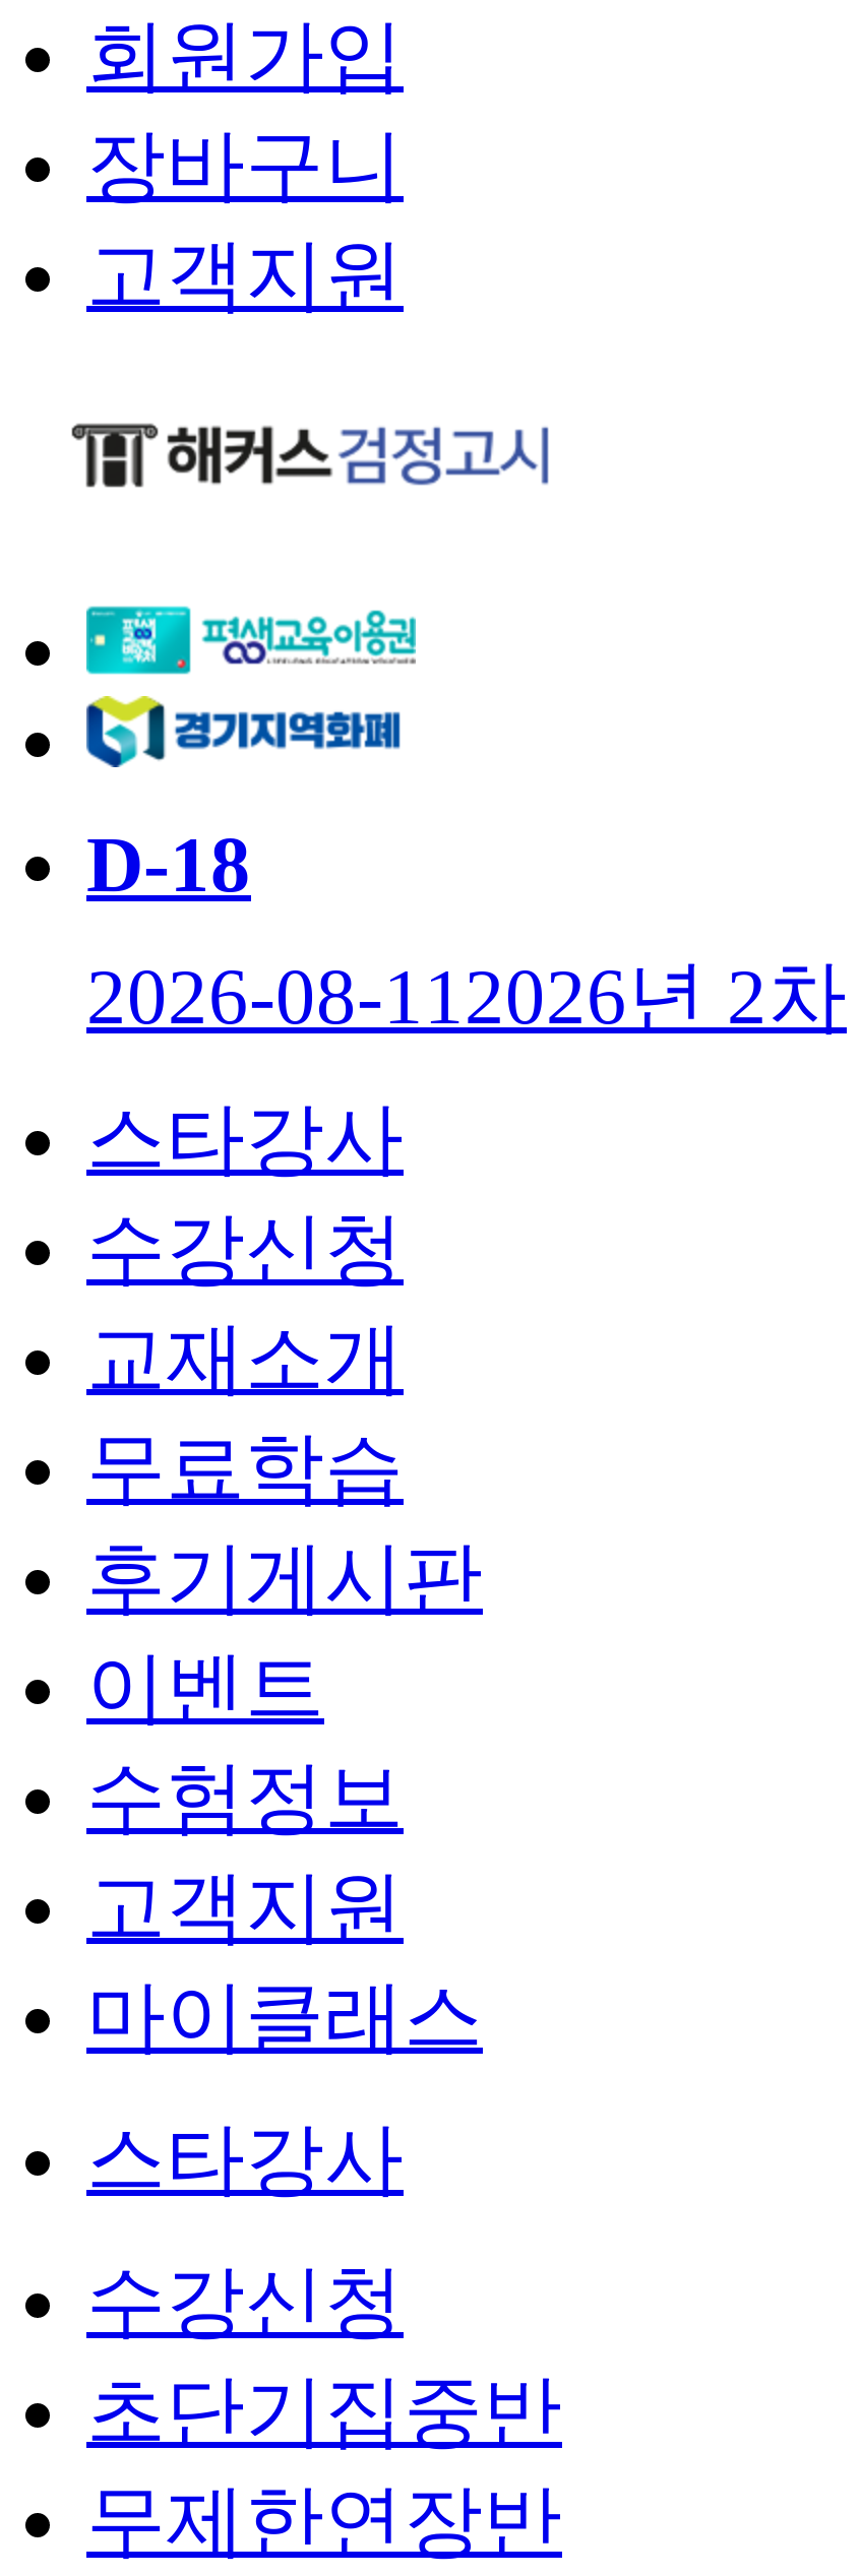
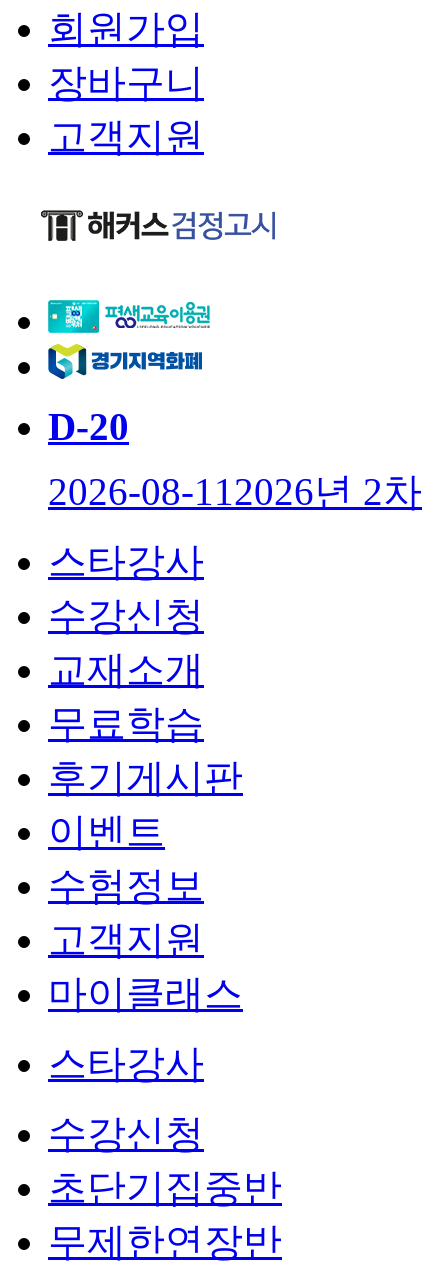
- D-18
+ D-20
